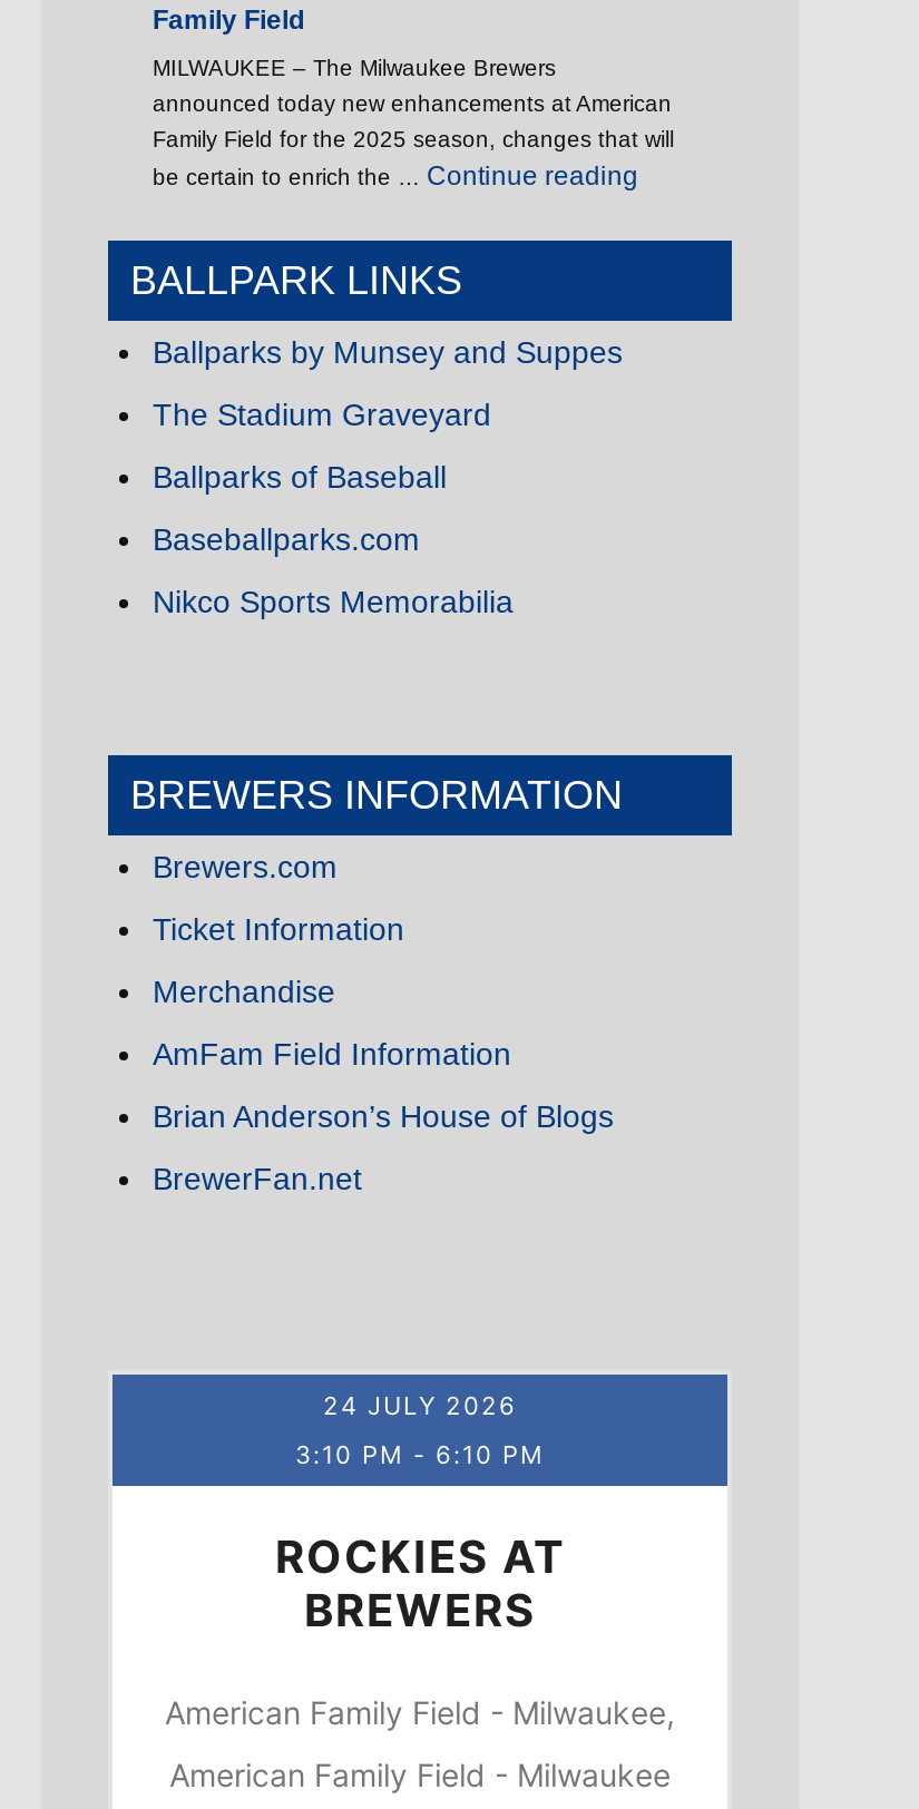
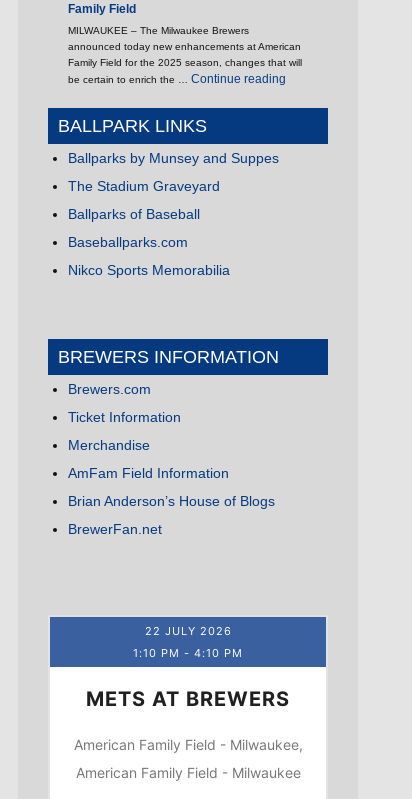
- 24 JULY 2026
+ 22 JULY 2026

- 3:10 PM - 6:10 PM
+ 1:10 PM - 4:10 PM

- ROCKIES AT
- BREWERS
+ METS AT BREWERS
